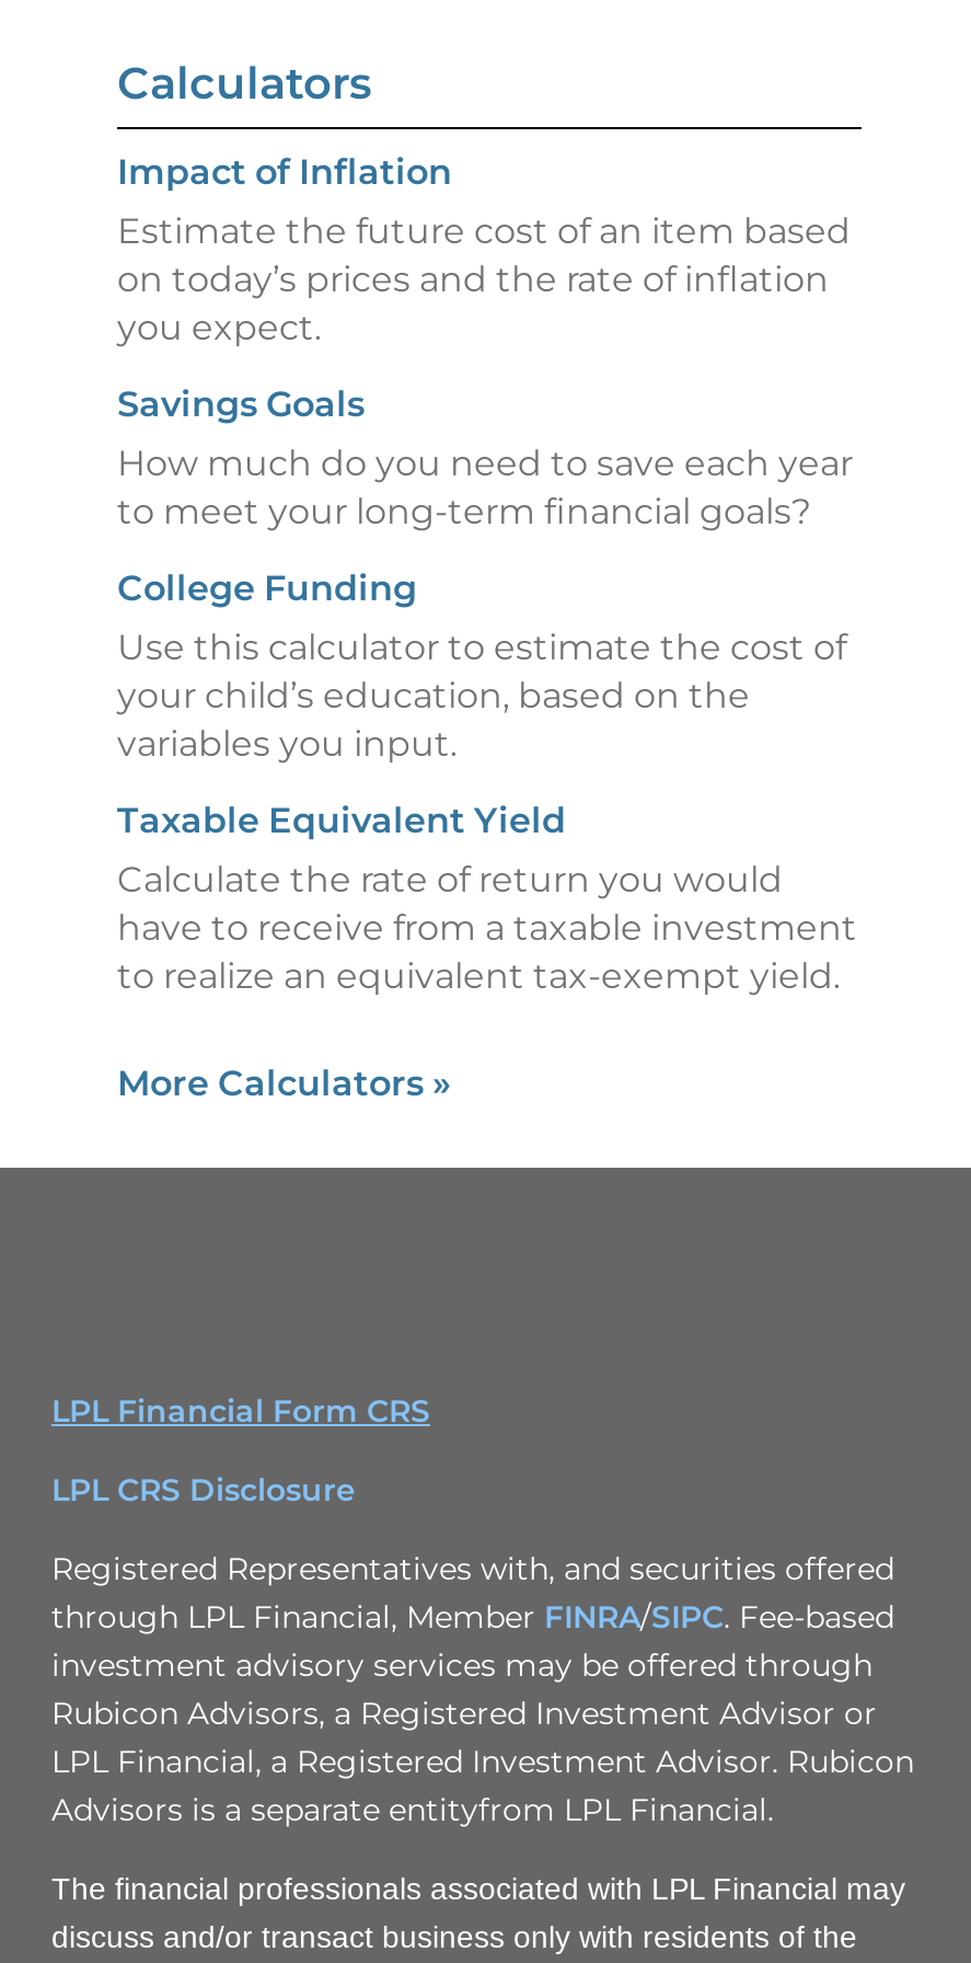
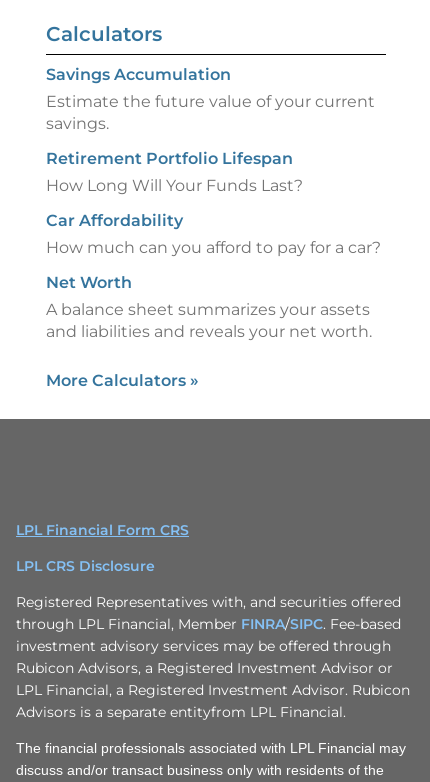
- Impact of Inflation
- Estimate the future cost of an item based
- on today’s prices and the rate of inflation
- you expect.
+ Savings Accumulation
+ Estimate the future value of your current
+ savings.

- Savings Goals
- How much do you need to save each year
- to meet your long-term financial goals?
+ Retirement Portfolio Lifespan
+ How Long Will Your Funds Last?

- College Funding
- Use this calculator to estimate the cost of
- your child’s education, based on the
- variables you input.
+ Car Affordability
+ How much can you afford to pay for a car?

- Taxable Equivalent Yield
- Calculate the rate of return you would
- have to receive from a taxable investment
- to realize an equivalent tax-exempt yield.
+ Net Worth
+ A balance sheet summarizes your assets
+ and liabilities and reveals your net worth.
